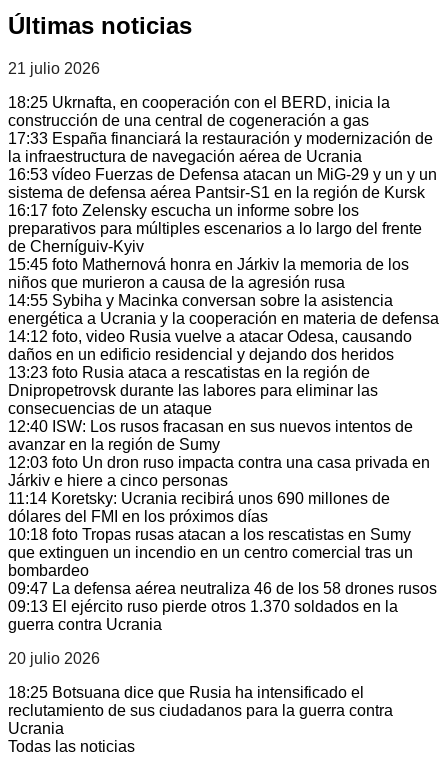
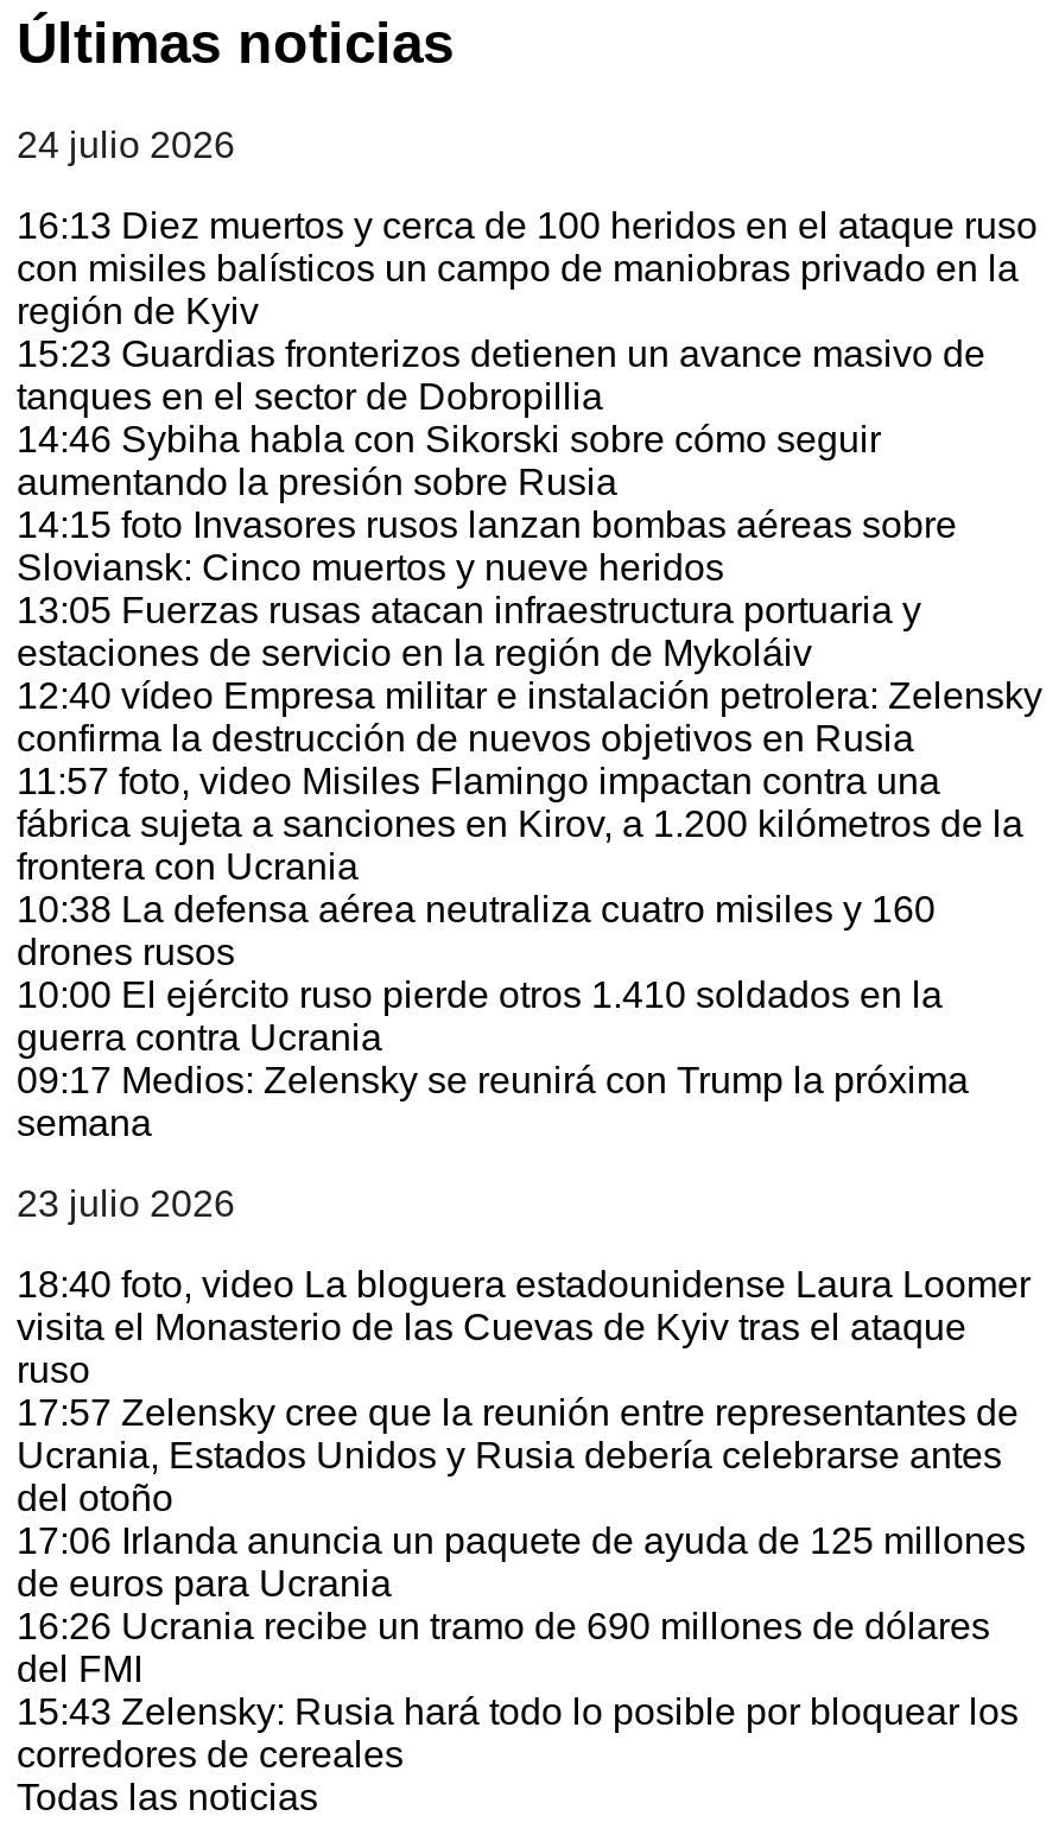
- 21 julio 2026
+ 24 julio 2026

- 18:25 Ukrnafta, en cooperación con el BERD, inicia la
- construcción de una central de cogeneración a gas
- 17:33 España financiará la restauración y modernización de
- la infraestructura de navegación aérea de Ucrania
- 16:53 vídeo Fuerzas de Defensa atacan un MiG-29 y un y un
- sistema de defensa aérea Pantsir-S1 en la región de Kursk
- 16:17 foto Zelensky escucha un informe sobre los
- preparativos para múltiples escenarios a lo largo del frente
- de Cherníguiv-Kyiv
- 15:45 foto Mathernová honra en Járkiv la memoria de los
- niños que murieron a causa de la agresión rusa
- 14:55 Sybiha y Macinka conversan sobre la asistencia
- energética a Ucrania y la cooperación en materia de defensa
- 14:12 foto, video Rusia vuelve a atacar Odesa, causando
- daños en un edificio residencial y dejando dos heridos
- 13:23 foto Rusia ataca a rescatistas en la región de
- Dnipropetrovsk durante las labores para eliminar las
- consecuencias de un ataque
- 12:40 ISW: Los rusos fracasan en sus nuevos intentos de
- avanzar en la región de Sumy
- 12:03 foto Un dron ruso impacta contra una casa privada en
- Járkiv e hiere a cinco personas
- 11:14 Koretsky: Ucrania recibirá unos 690 millones de
- dólares del FMI en los próximos días
- 10:18 foto Tropas rusas atacan a los rescatistas en Sumy
- que extinguen un incendio en un centro comercial tras un
- bombardeo
- 09:47 La defensa aérea neutraliza 46 de los 58 drones rusos
- 09:13 El ejército ruso pierde otros 1.370 soldados en la
+ 16:13 Diez muertos y cerca de 100 heridos en el ataque ruso
+ con misiles balísticos un campo de maniobras privado en la
+ región de Kyiv
+ 15:23 Guardias fronterizos detienen un avance masivo de
+ tanques en el sector de Dobropillia
+ 14:46 Sybiha habla con Sikorski sobre cómo seguir
+ aumentando la presión sobre Rusia
+ 14:15 foto Invasores rusos lanzan bombas aéreas sobre
+ Sloviansk: Cinco muertos y nueve heridos
+ 13:05 Fuerzas rusas atacan infraestructura portuaria y
+ estaciones de servicio en la región de Mykoláiv
+ 12:40 vídeo Empresa militar e instalación petrolera: Zelensky
+ confirma la destrucción de nuevos objetivos en Rusia
+ 11:57 foto, video Misiles Flamingo impactan contra una
+ fábrica sujeta a sanciones en Kirov, a 1.200 kilómetros de la
+ frontera con Ucrania
+ 10:38 La defensa aérea neutraliza cuatro misiles y 160
+ drones rusos
+ 10:00 El ejército ruso pierde otros 1.410 soldados en la

moved up: guerra contra Ucrania

- 20 julio 2026
- 18:25 Botsuana dice que Rusia ha intensificado el
- reclutamiento de sus ciudadanos para la guerra contra
- Ucrania
+ 09:17 Medios: Zelensky se reunirá con Trump la próxima
+ semana
+ 23 julio 2026
+ 18:40 foto, video La bloguera estadounidense Laura Loomer
+ visita el Monasterio de las Cuevas de Kyiv tras el ataque
+ ruso
+ 17:57 Zelensky cree que la reunión entre representantes de
+ Ucrania, Estados Unidos y Rusia debería celebrarse antes
+ del otoño
+ 17:06 Irlanda anuncia un paquete de ayuda de 125 millones
+ de euros para Ucrania
+ 16:26 Ucrania recibe un tramo de 690 millones de dólares
+ del FMI
+ 15:43 Zelensky: Rusia hará todo lo posible por bloquear los
+ corredores de cereales
